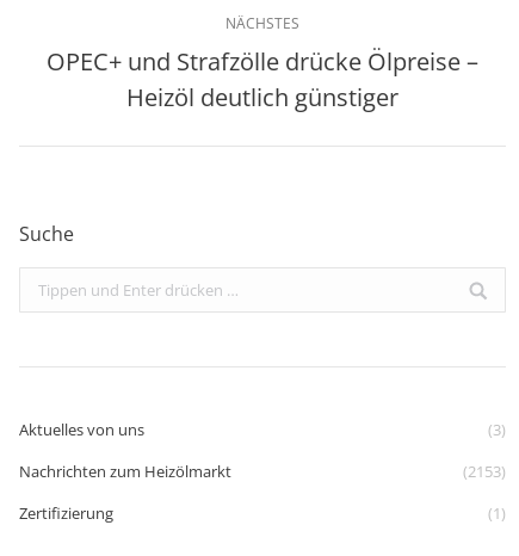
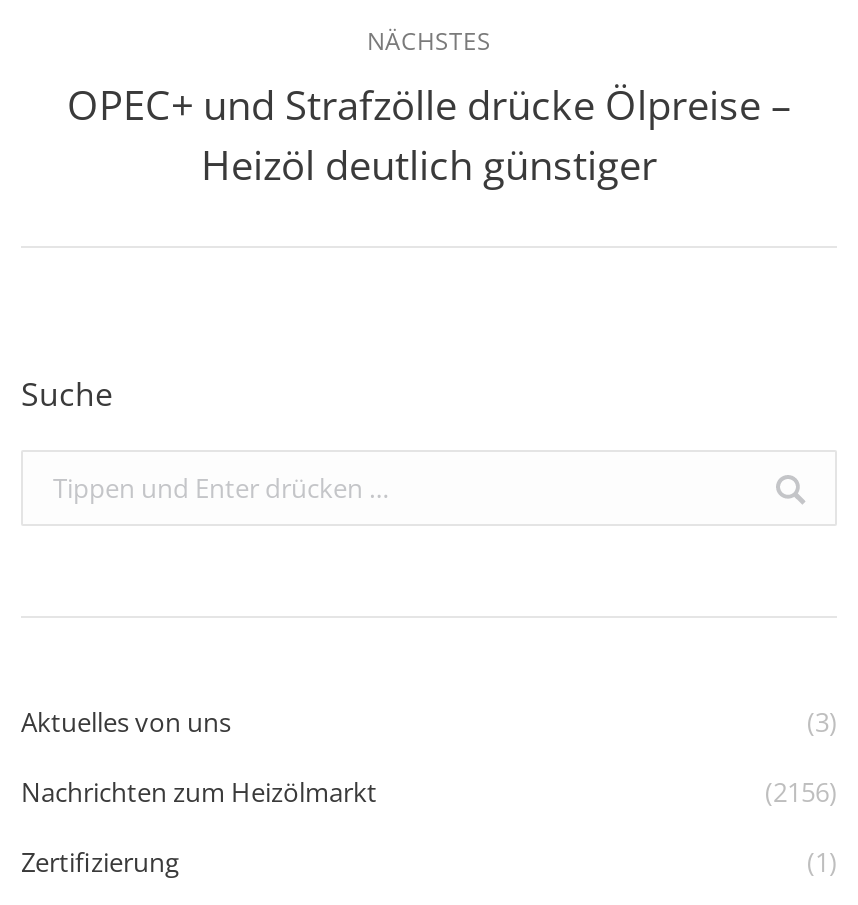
- (2153)
+ (2156)
